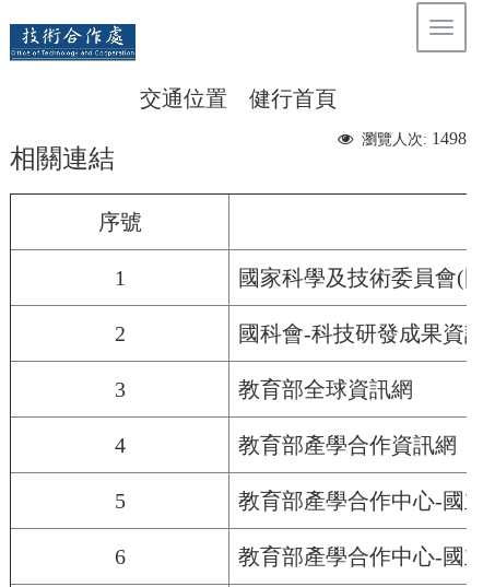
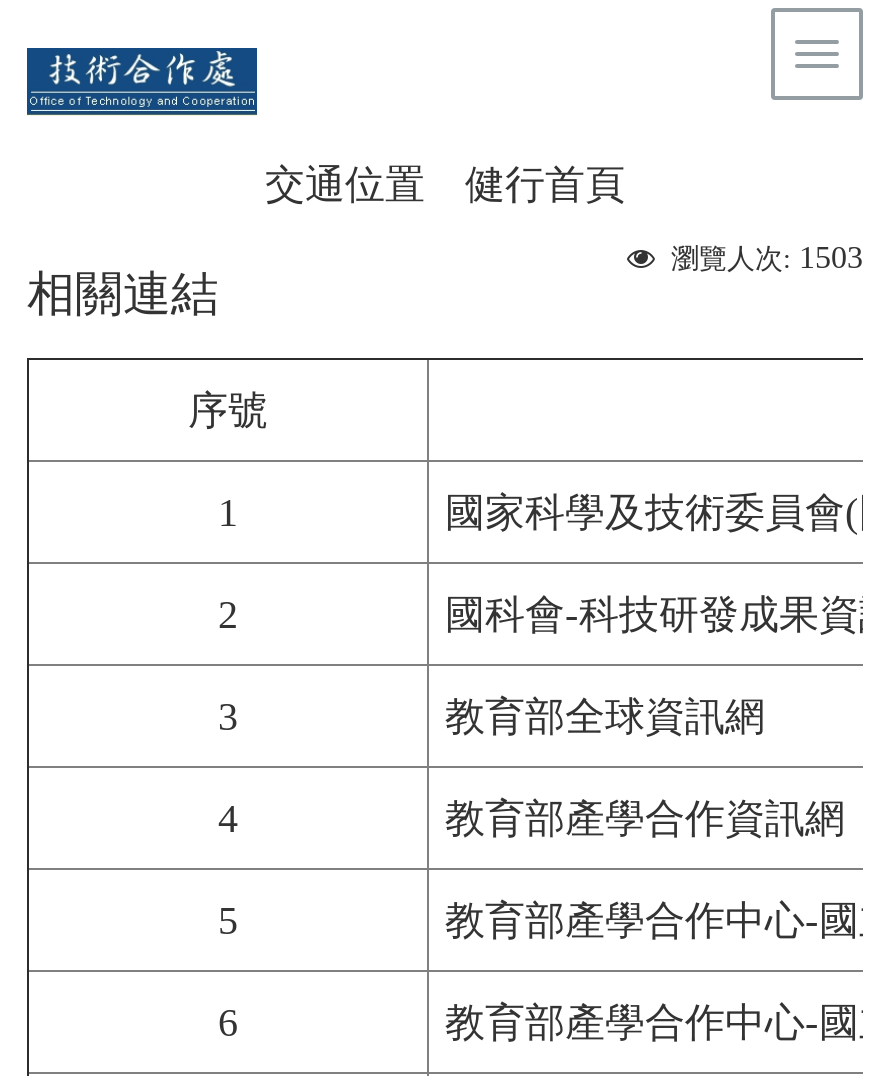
- 瀏覽人次: 1498
+ 瀏覽人次: 1503
